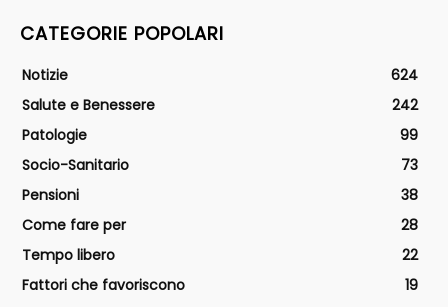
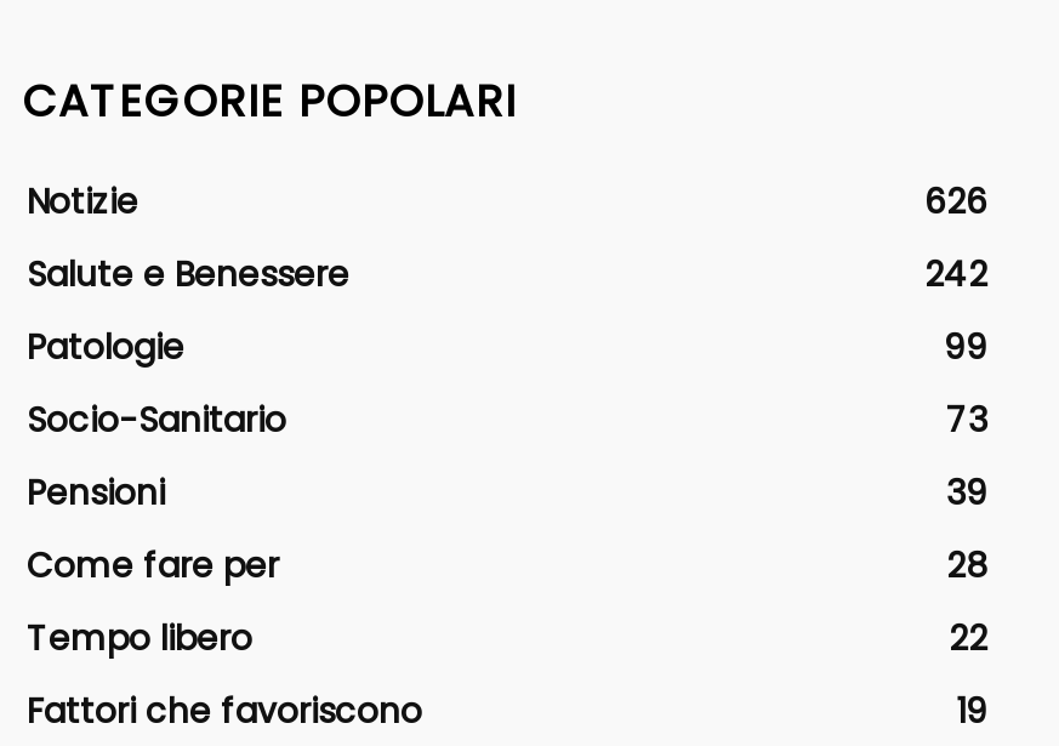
- 624
+ 626

- 38
+ 39
